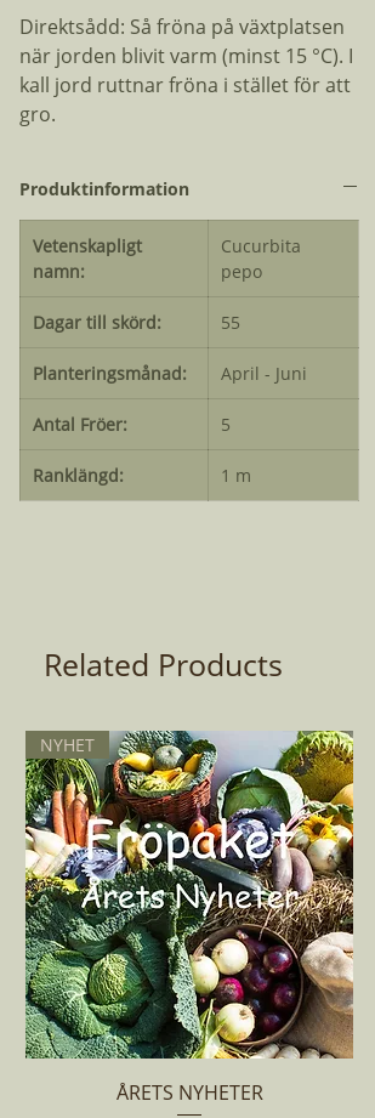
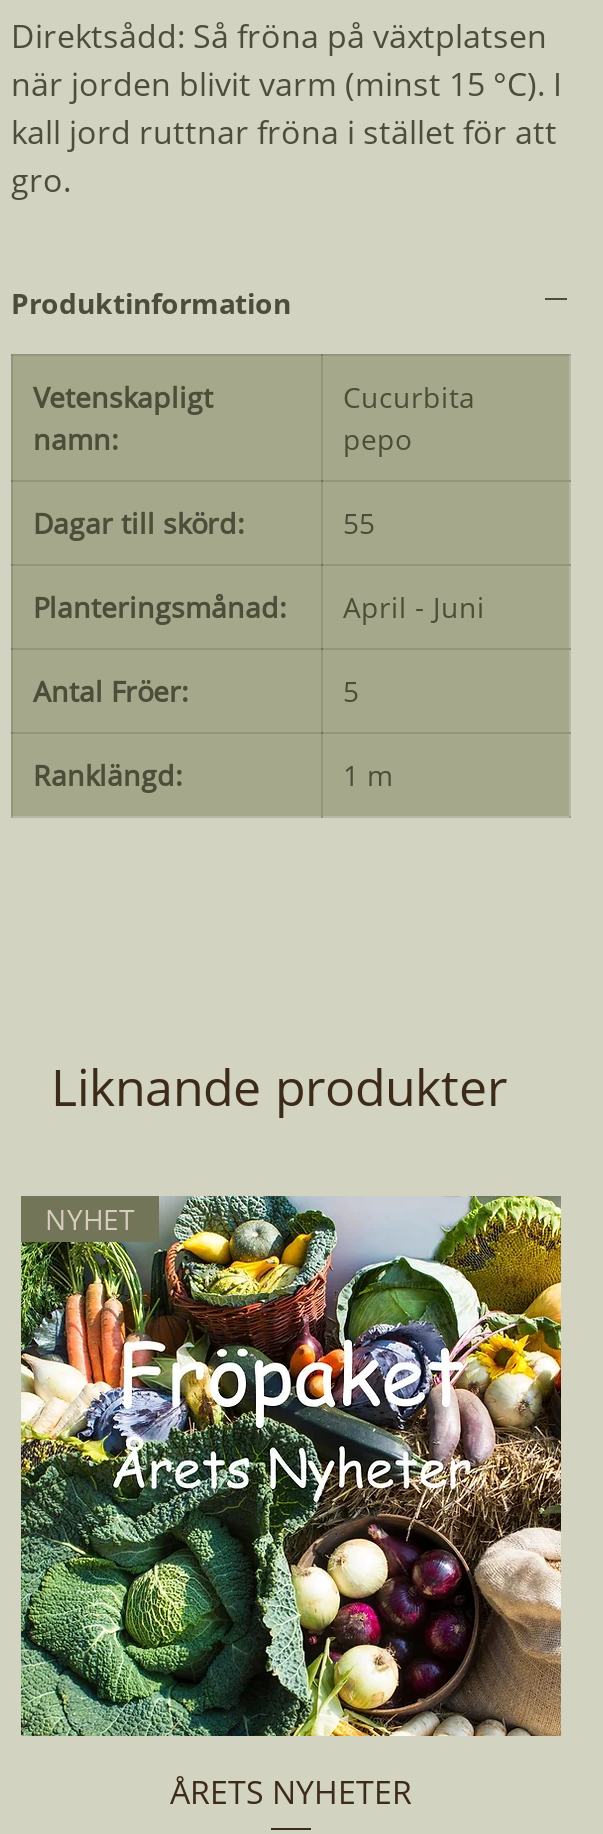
- Related Products
+ Liknande produkter
